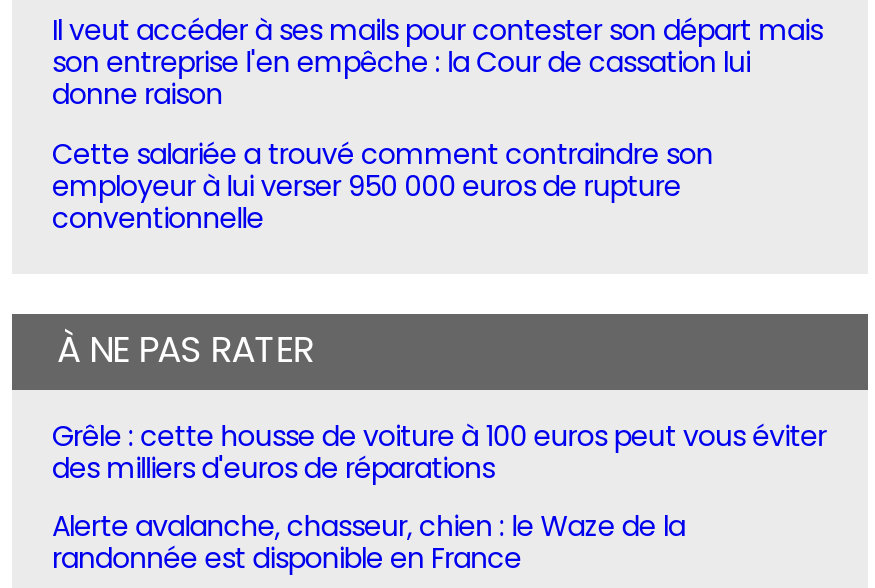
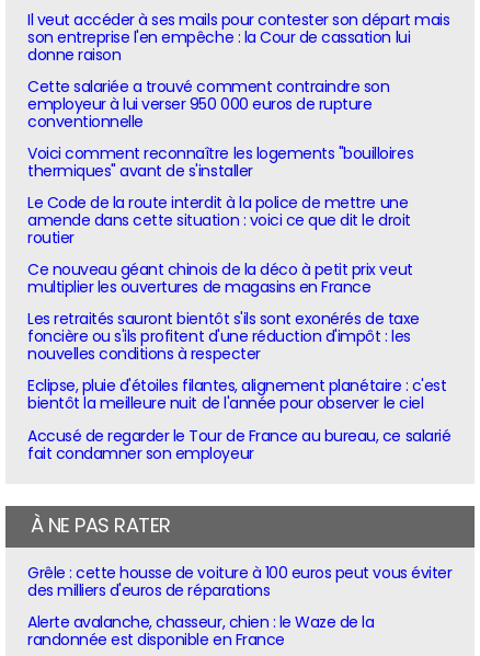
+ Voici comment reconnaître les logements "bouilloires
+ thermiques" avant de s'installer
+ Le Code de la route interdit à la police de mettre une
+ amende dans cette situation : voici ce que dit le droit
+ routier
+ Ce nouveau géant chinois de la déco à petit prix veut
+ multiplier les ouvertures de magasins en France
+ Les retraités sauront bientôt s'ils sont exonérés de taxe
+ foncière ou s'ils profitent d'une réduction d'impôt : les
+ nouvelles conditions à respecter
+ Eclipse, pluie d'étoiles filantes, alignement planétaire : c'est
+ bientôt la meilleure nuit de l'année pour observer le ciel
+ Accusé de regarder le Tour de France au bureau, ce salarié
+ fait condamner son employeur
